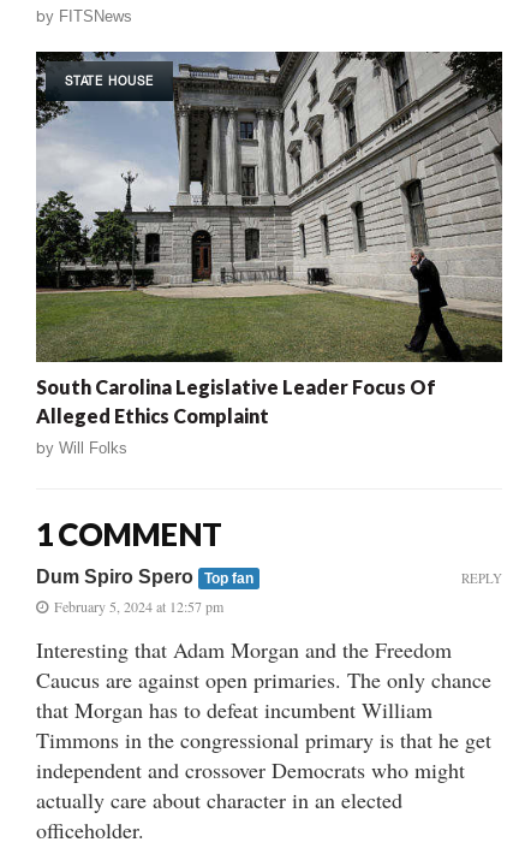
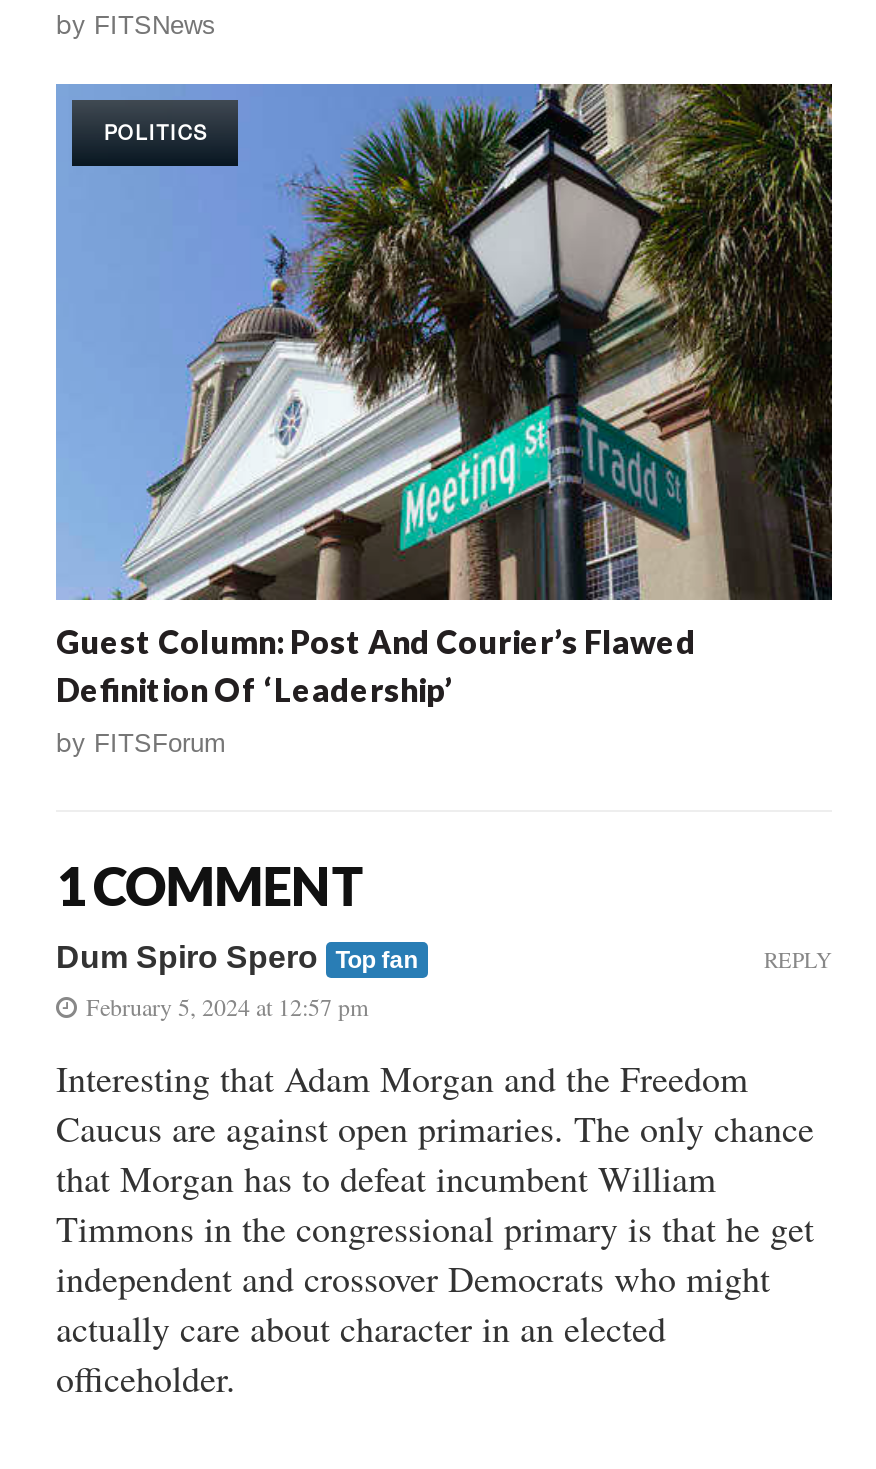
- [image]
- STATE HOUSE
+ [image]
+ POLITICS

- South Carolina Legislative Leader Focus Of
- Alleged Ethics Complaint
+ Guest Column: Post And Courier’s Flawed
+ Definition Of ‘Leadership’

- by Will Folks
+ by FITSForum
